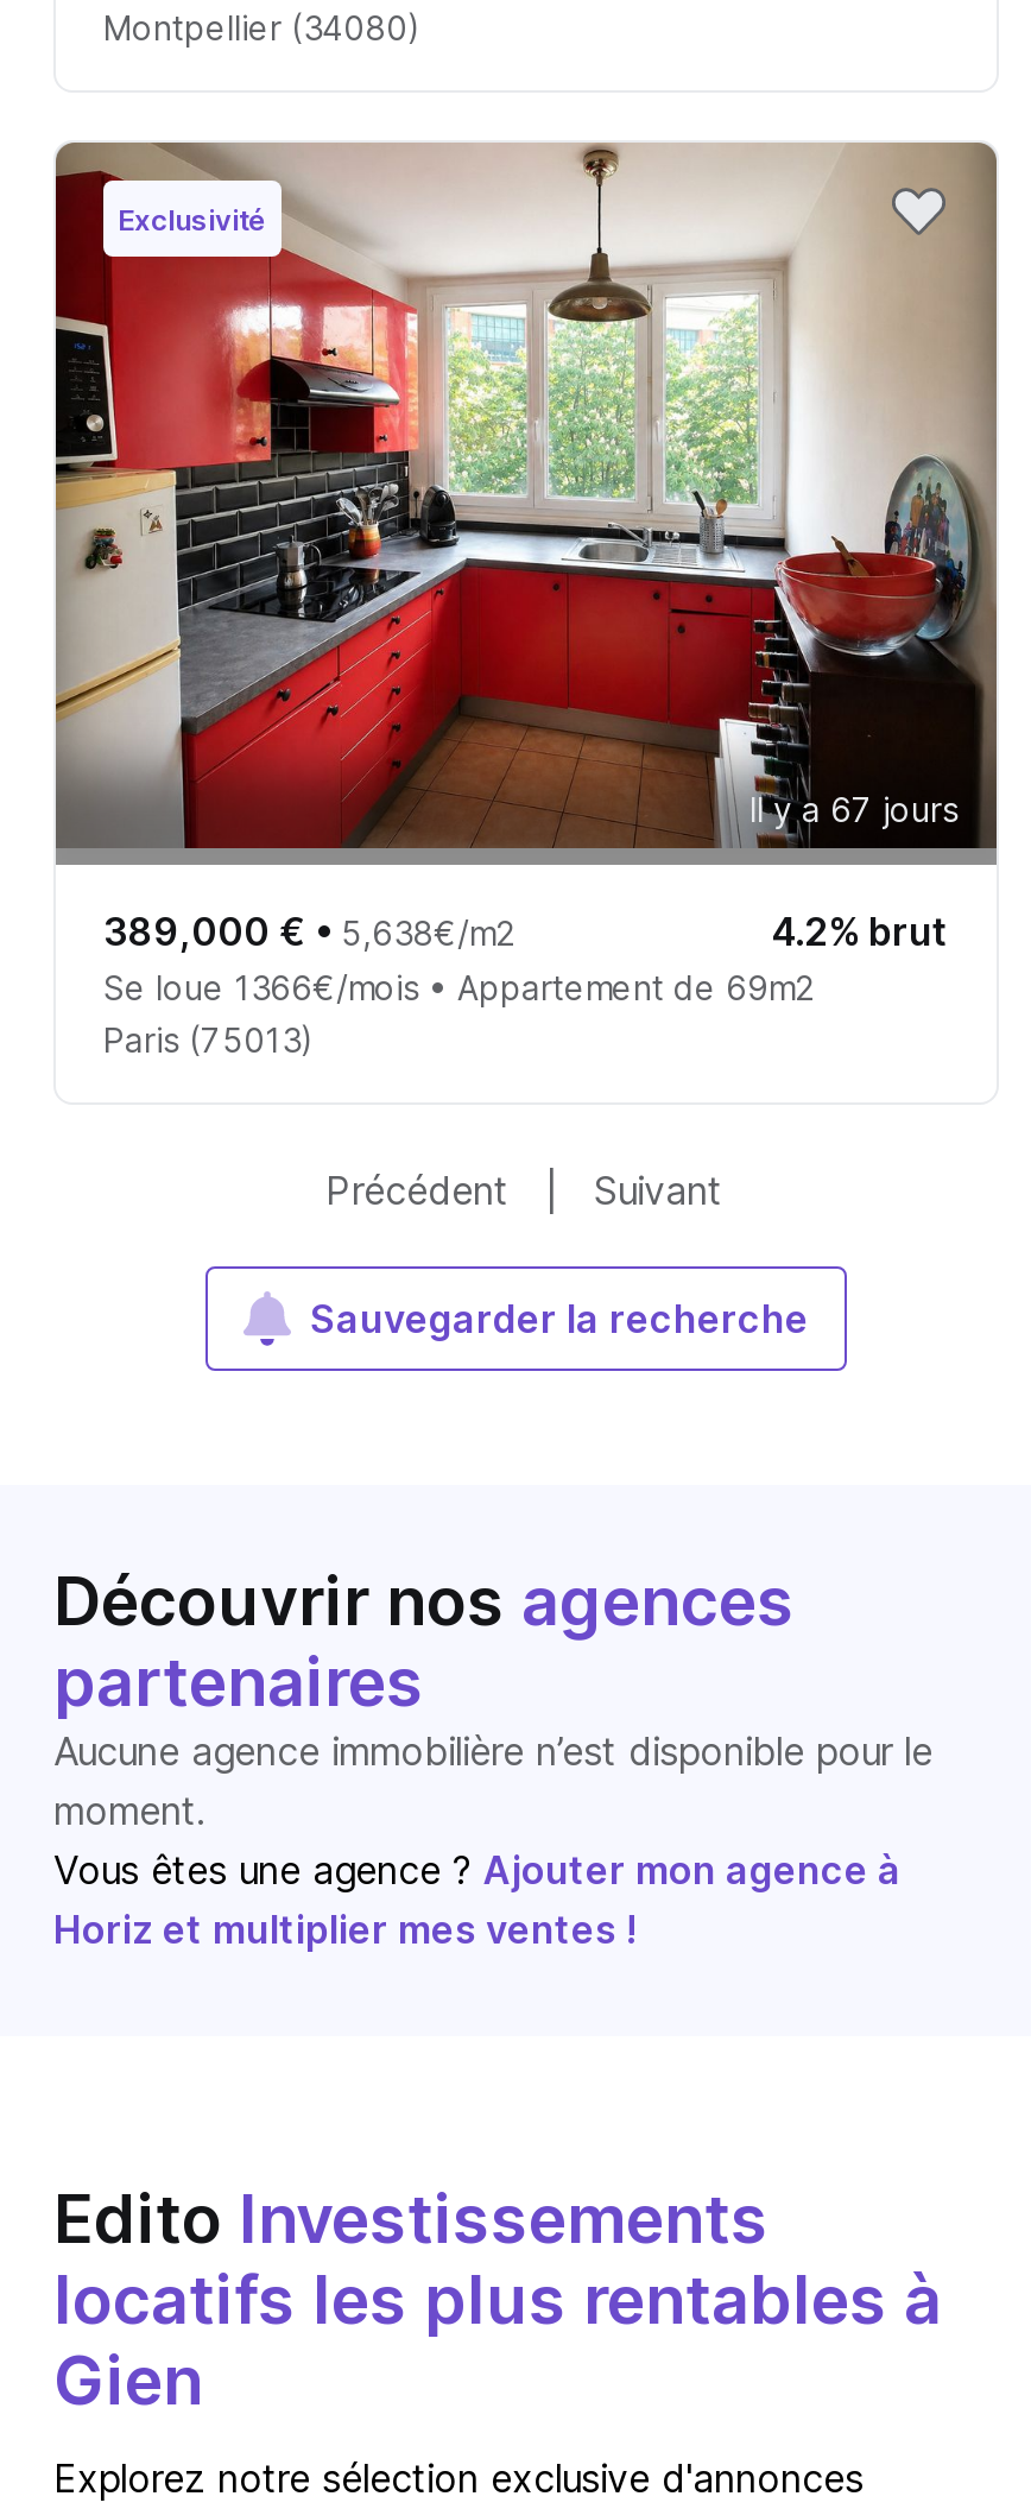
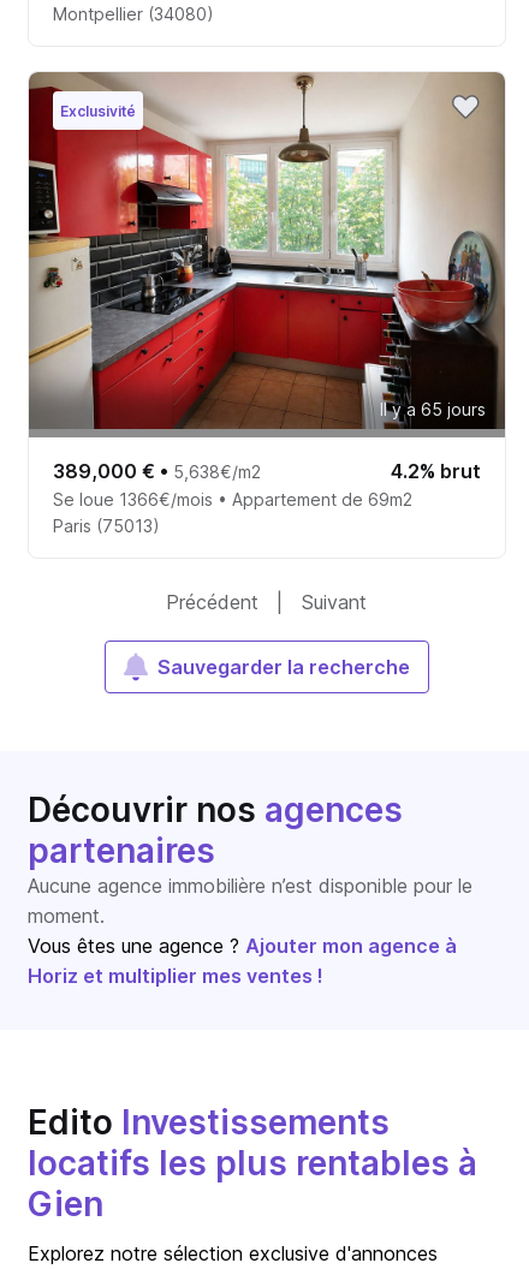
- Il y a 67 jours
+ Il y a 65 jours
